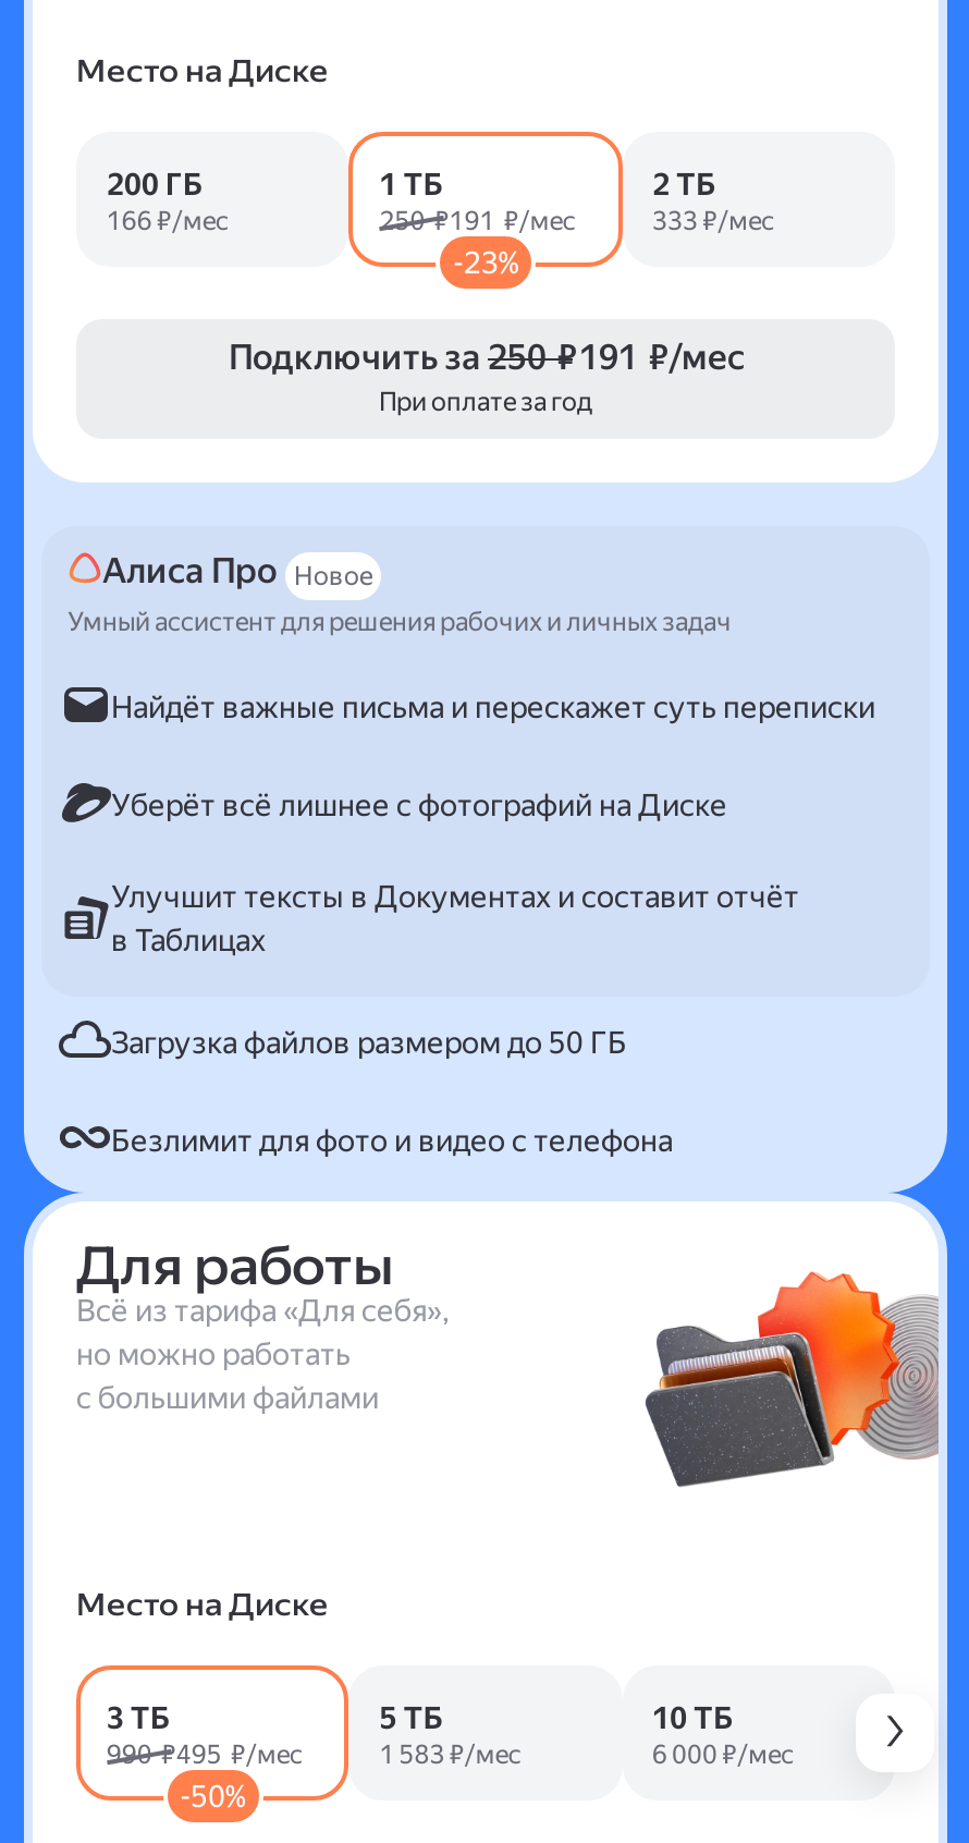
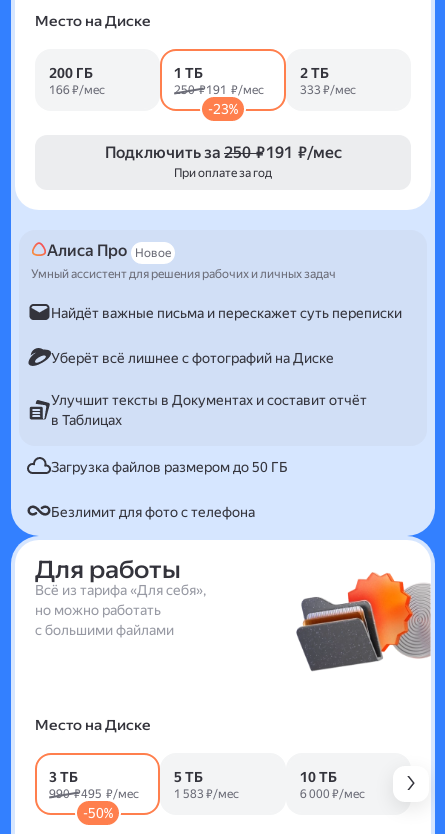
- Безлимит для фото и видео с телефона
+ Безлимит для фото с телефона
